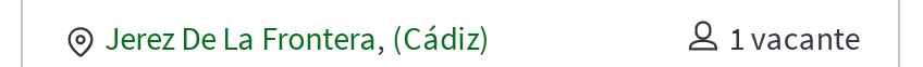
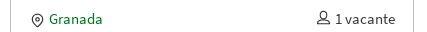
- Jerez De La Frontera, (Cádiz)
+ Granada
